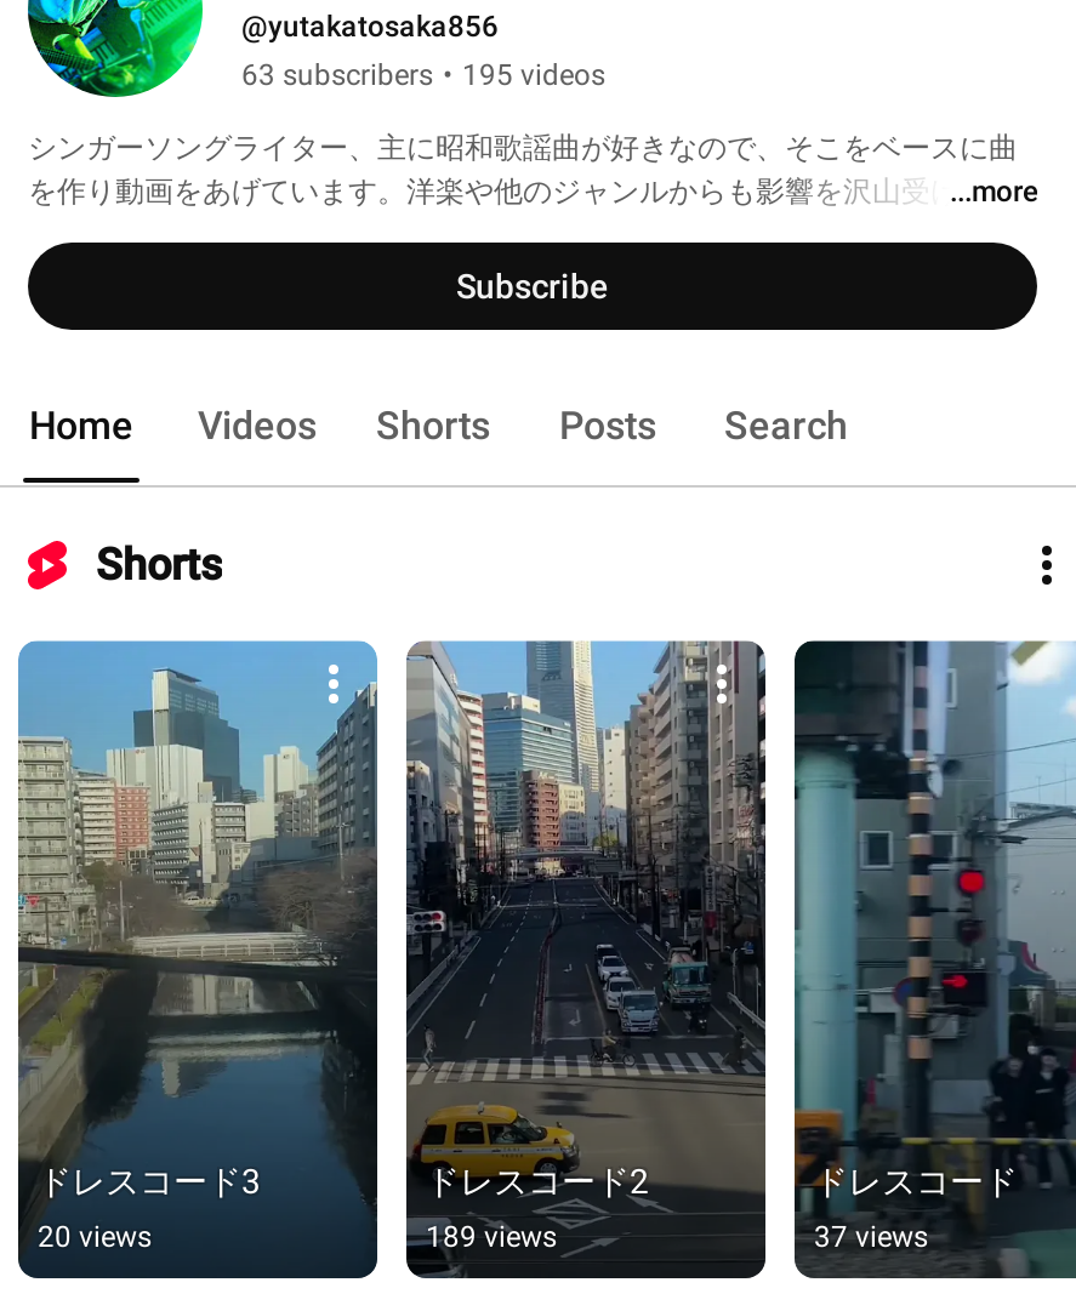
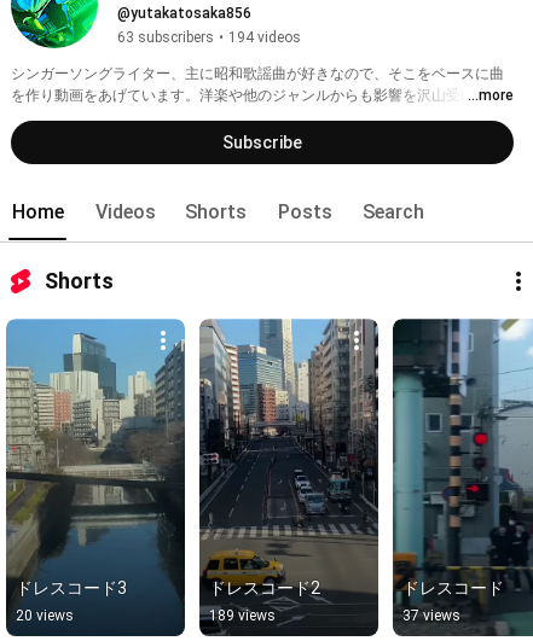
- 63 subscribers • 195 videos
+ 63 subscribers • 194 videos
